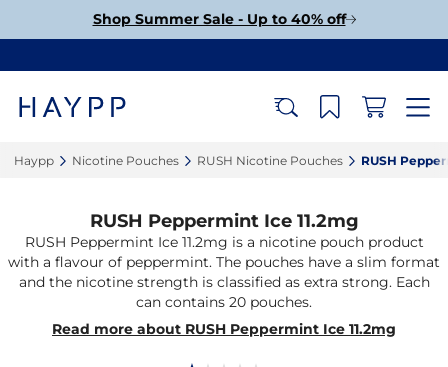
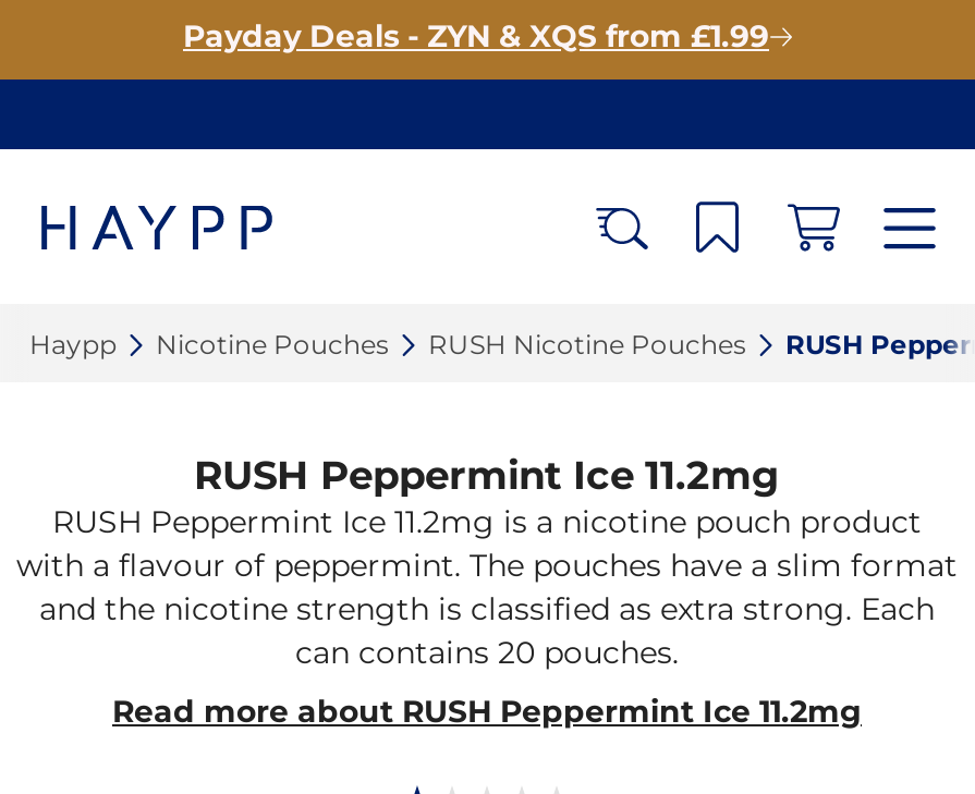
- Shop Summer Sale - Up to 40% off
+ Payday Deals - ZYN & XQS from £1.99
